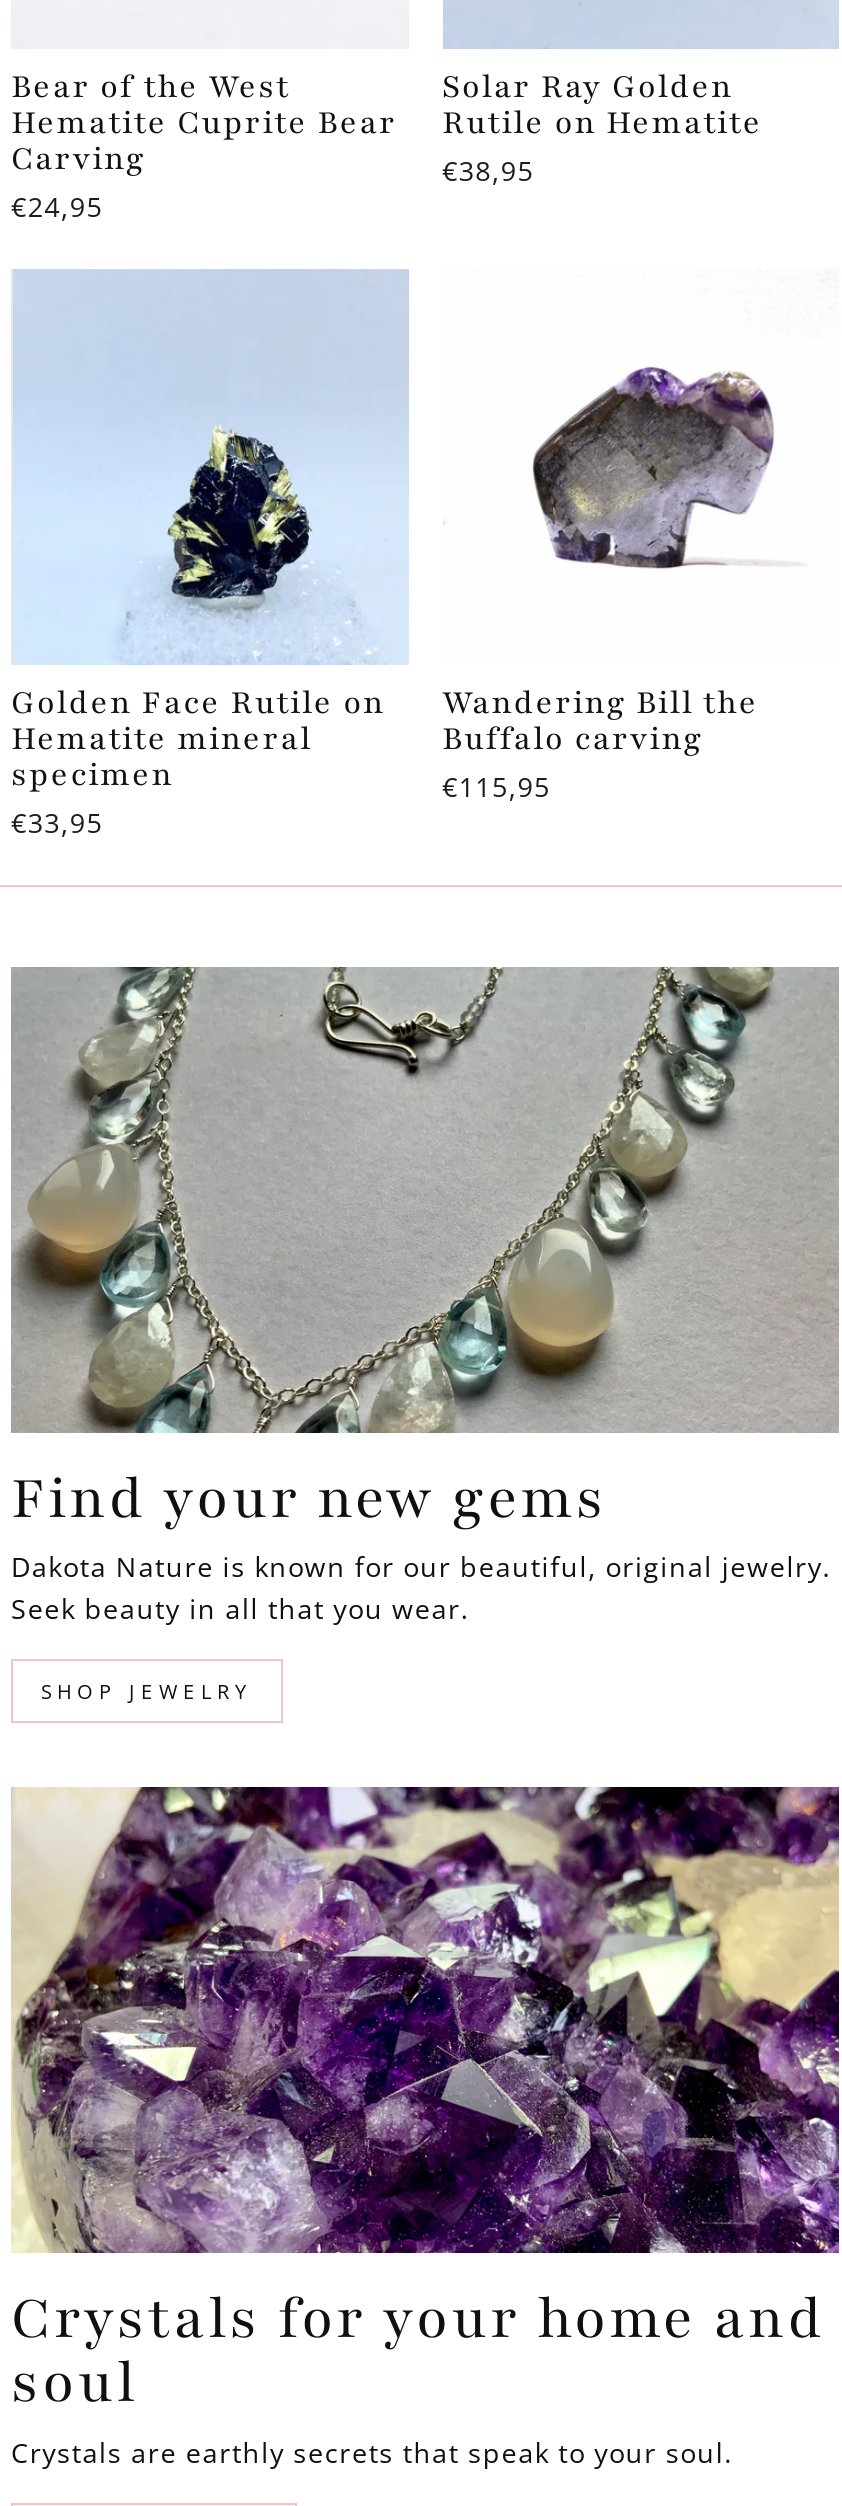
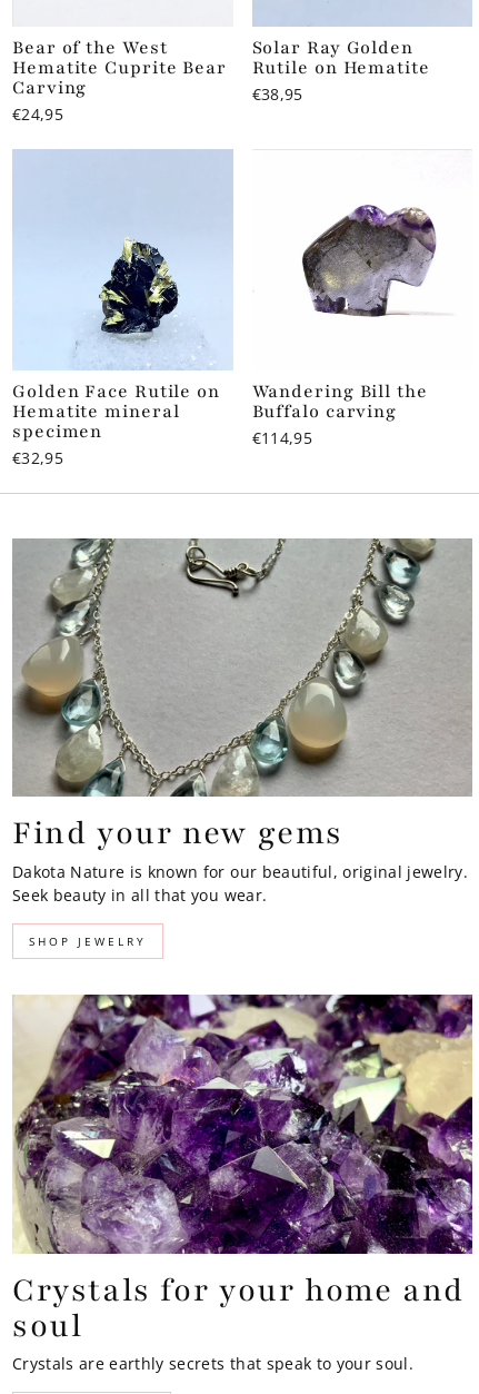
- €115,95
+ €114,95

- €33,95
+ €32,95
